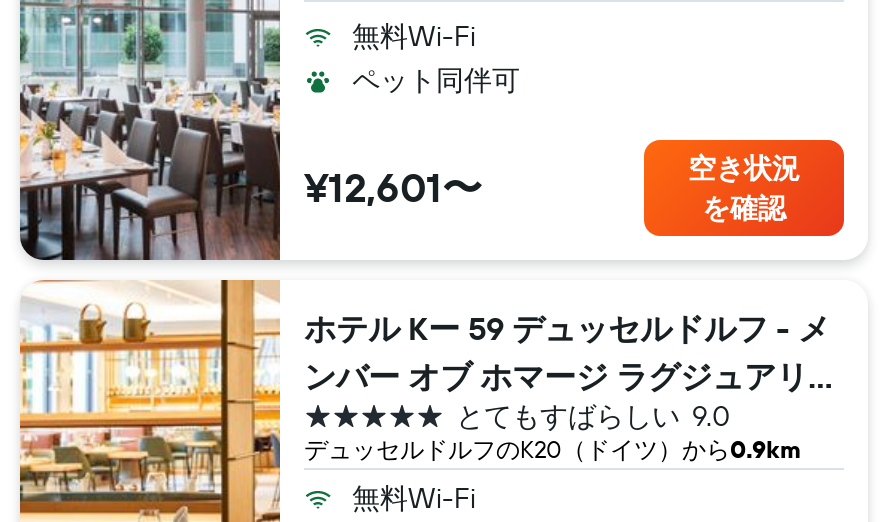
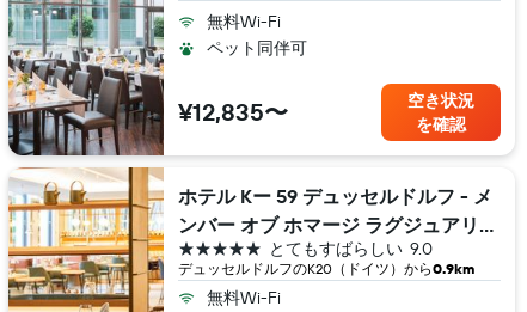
- ¥12,601〜
+ ¥12,835〜
